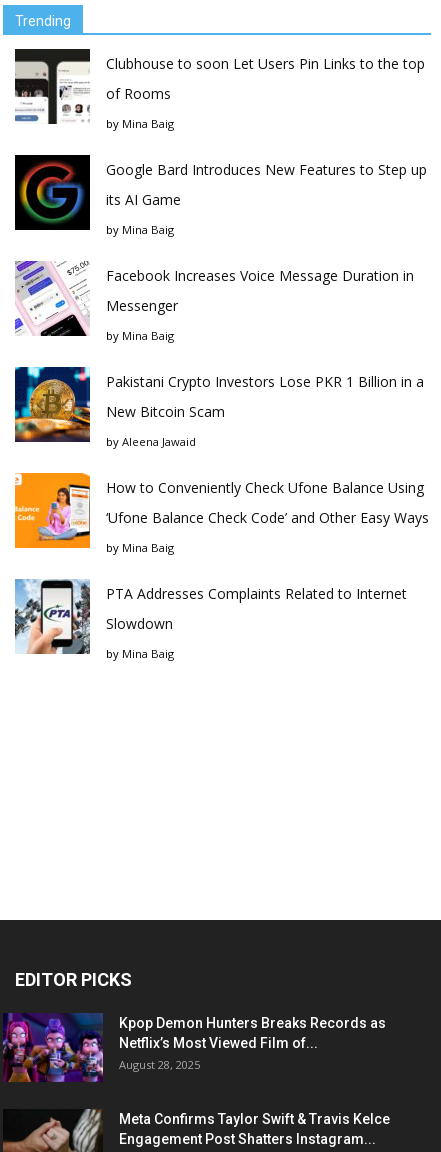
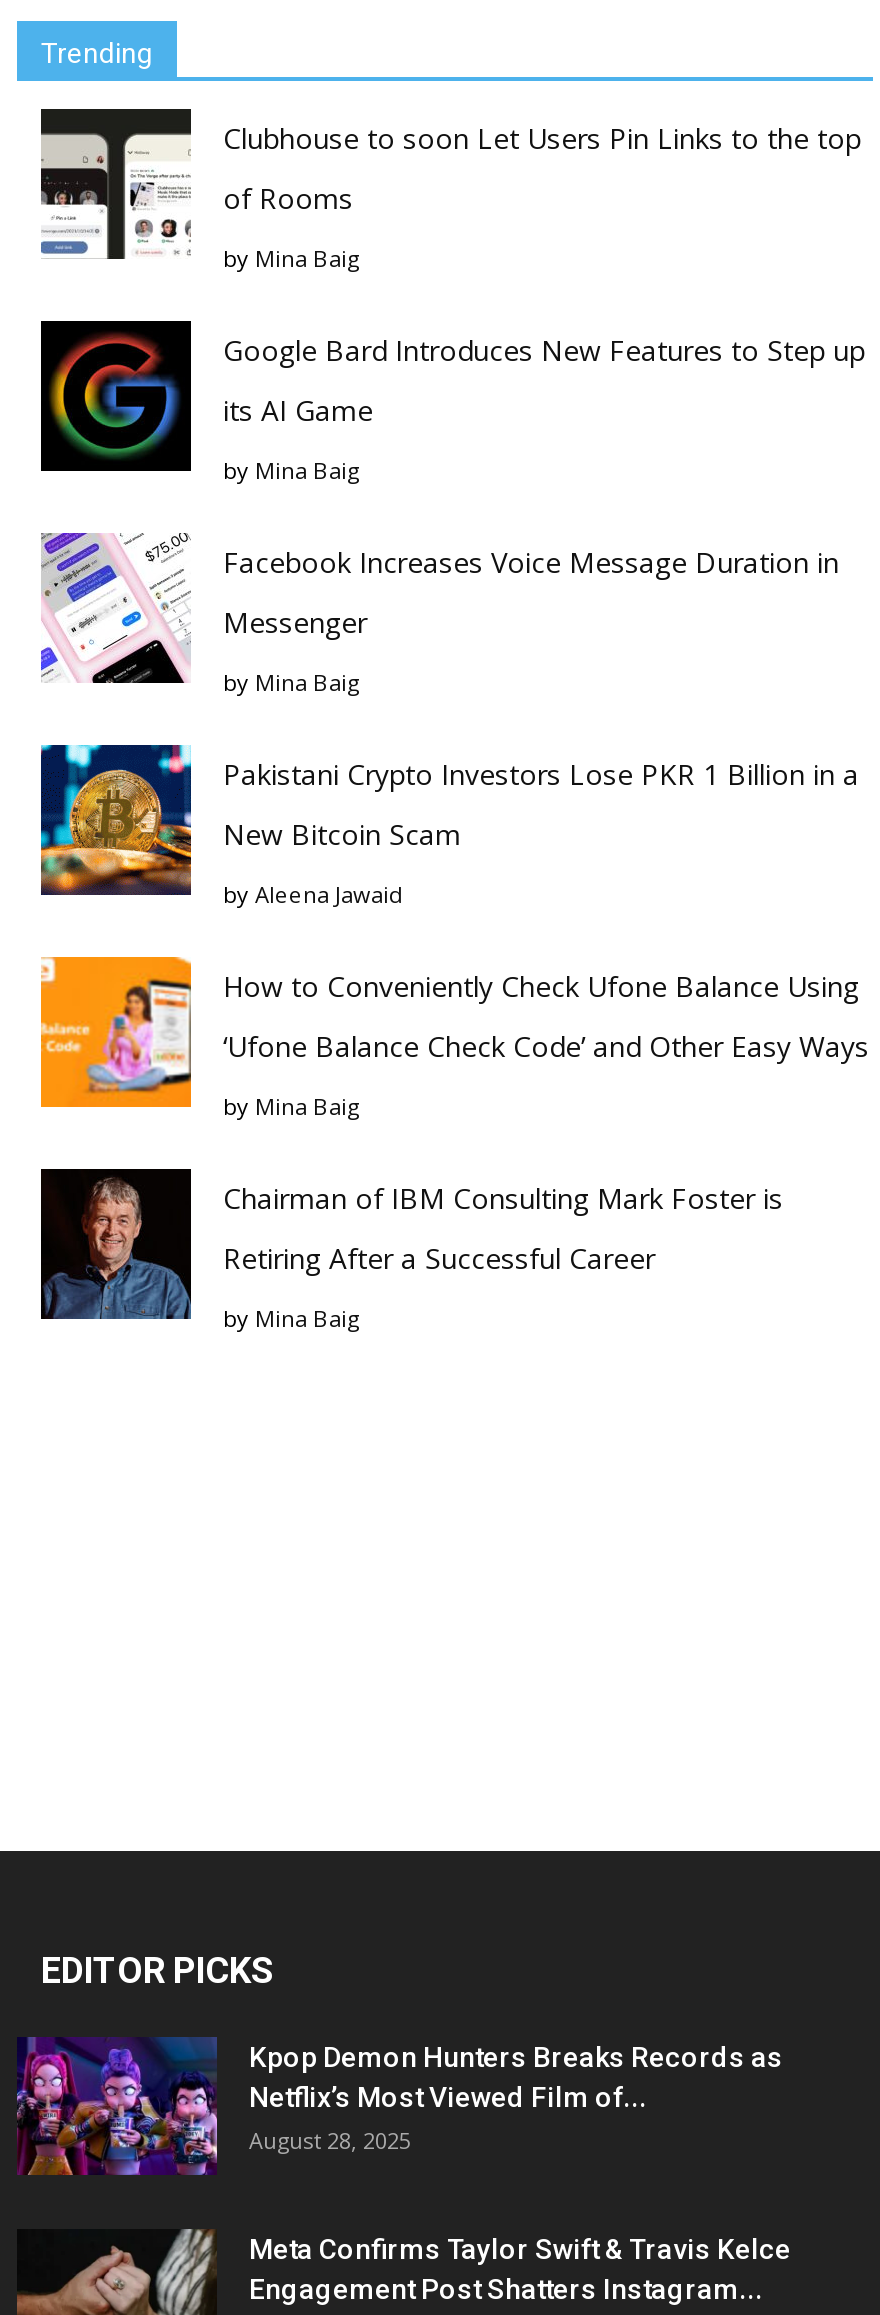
- [image]
- PTA Addresses Complaints Related to Internet
+ [image]
+ Chairman of IBM Consulting Mark Foster is

- Slowdown
+ Retiring After a Successful Career
